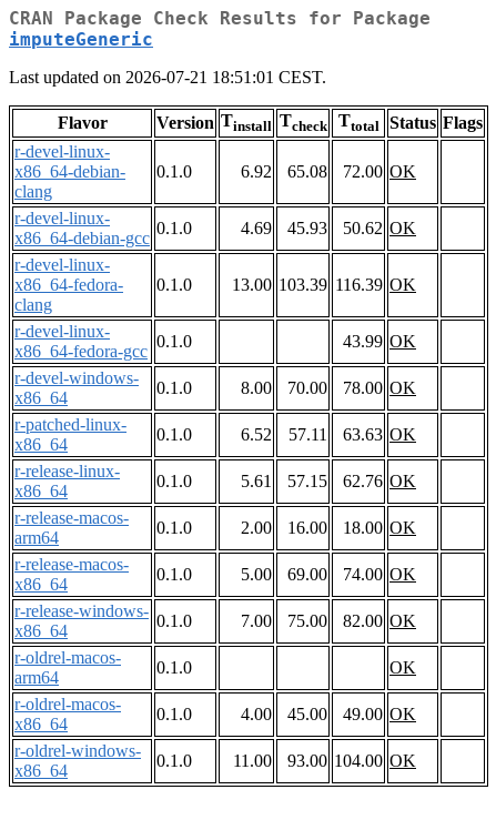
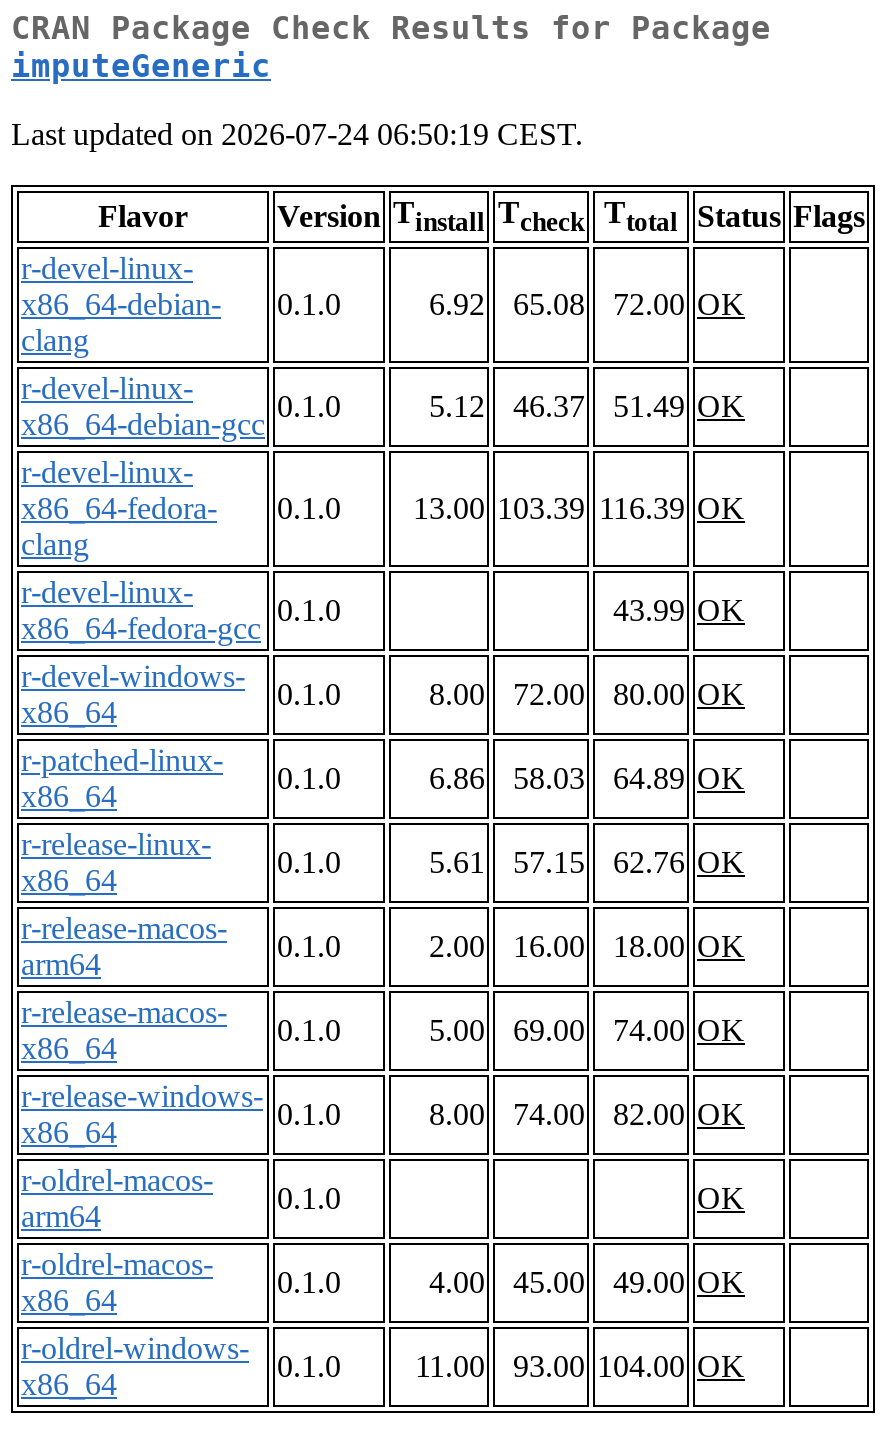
- Last updated on 2026-07-21 18:51:01 CEST.
+ Last updated on 2026-07-24 06:50:19 CEST.

- 4.69
+ 5.12

- 45.93
+ 46.37

- 50.62 OK
+ 51.49 OK

- 70.00
+ 72.00

- 78.00 OK
+ 80.00 OK

- 6.52
+ 6.86

- 57.11
+ 58.03

- 63.63 OK
+ 64.89 OK

- 7.00
+ 8.00

- 75.00
+ 74.00
